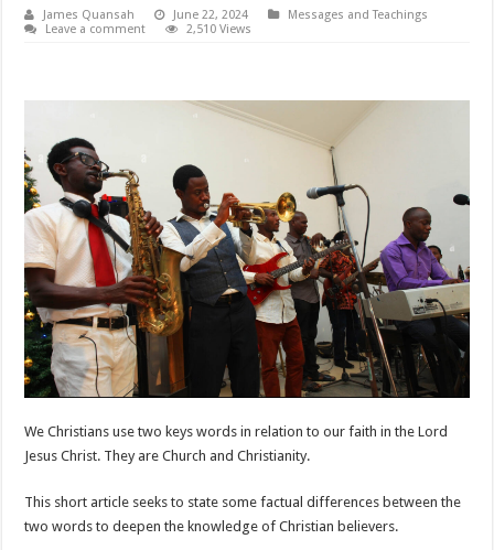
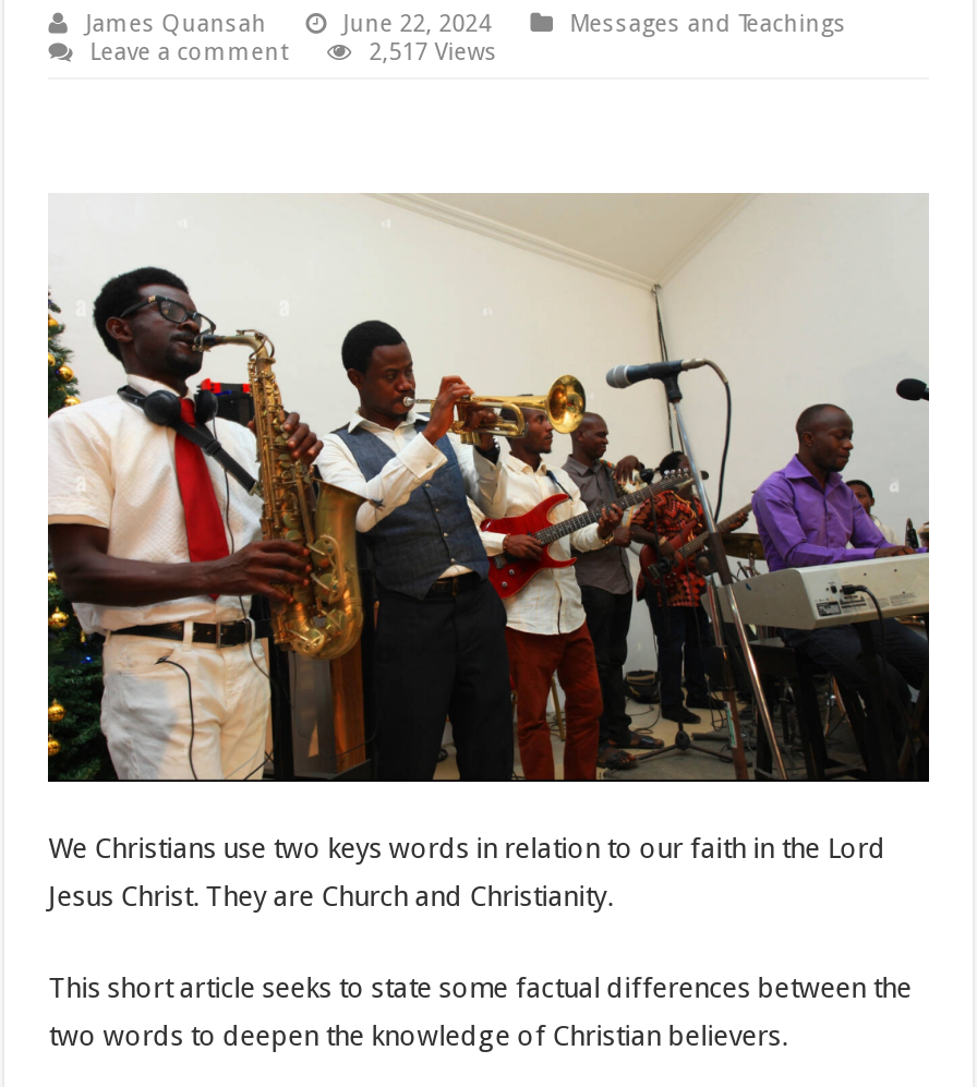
- 2,510 Views
+ 2,517 Views
